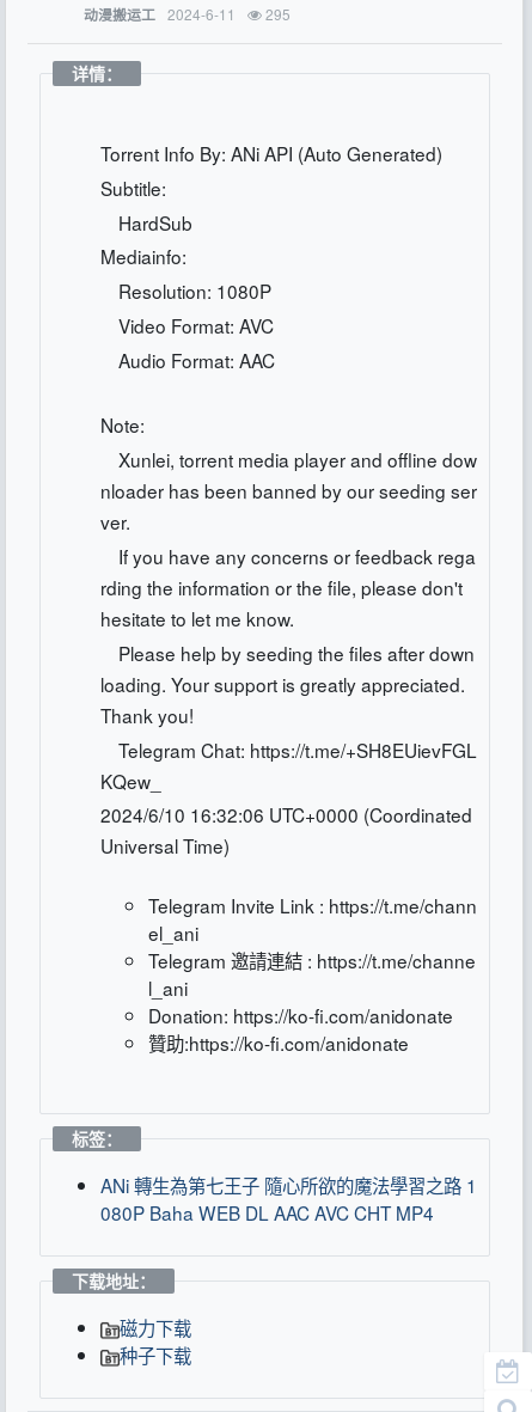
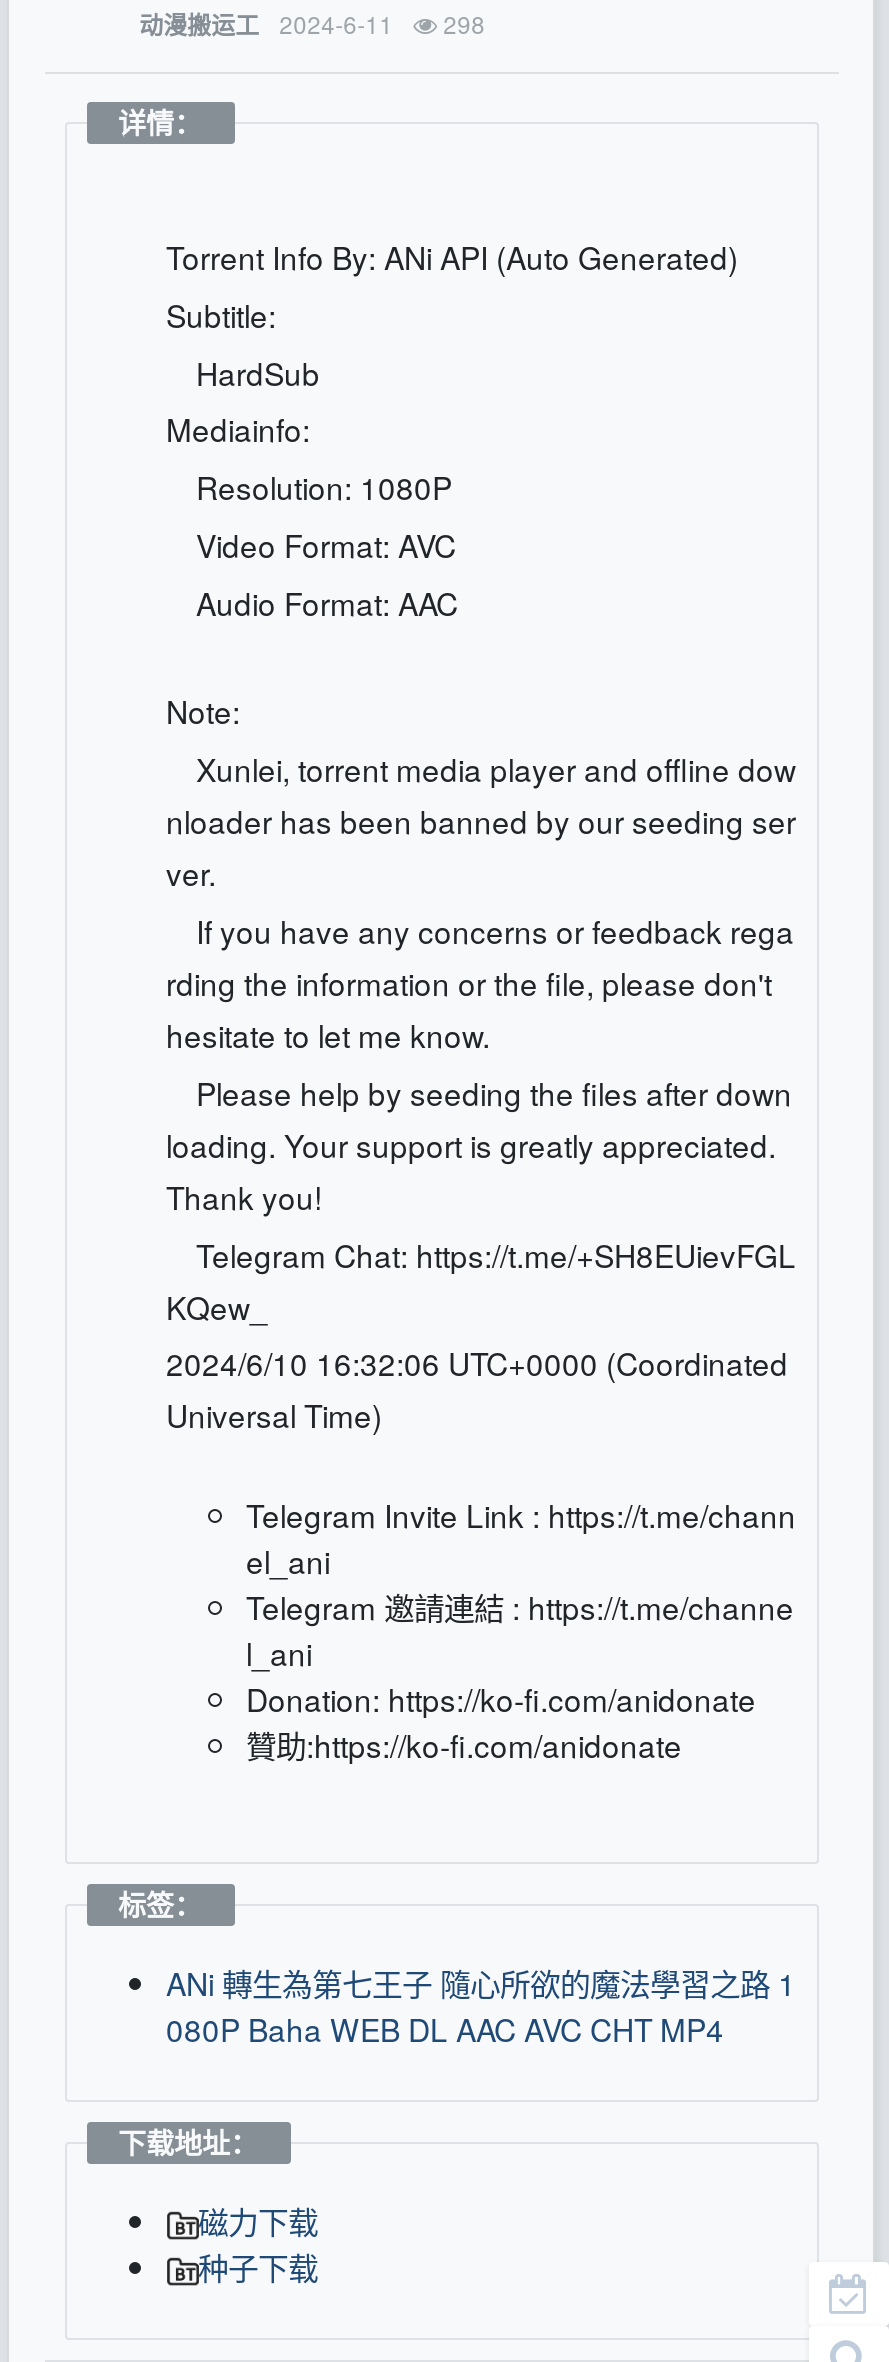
- 动漫搬运工 2024-6-11 295
+ 动漫搬运工 2024-6-11 298
